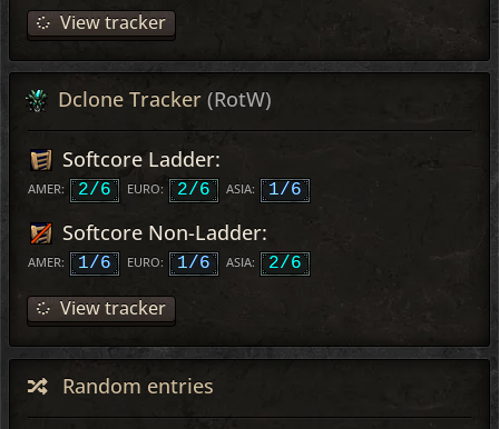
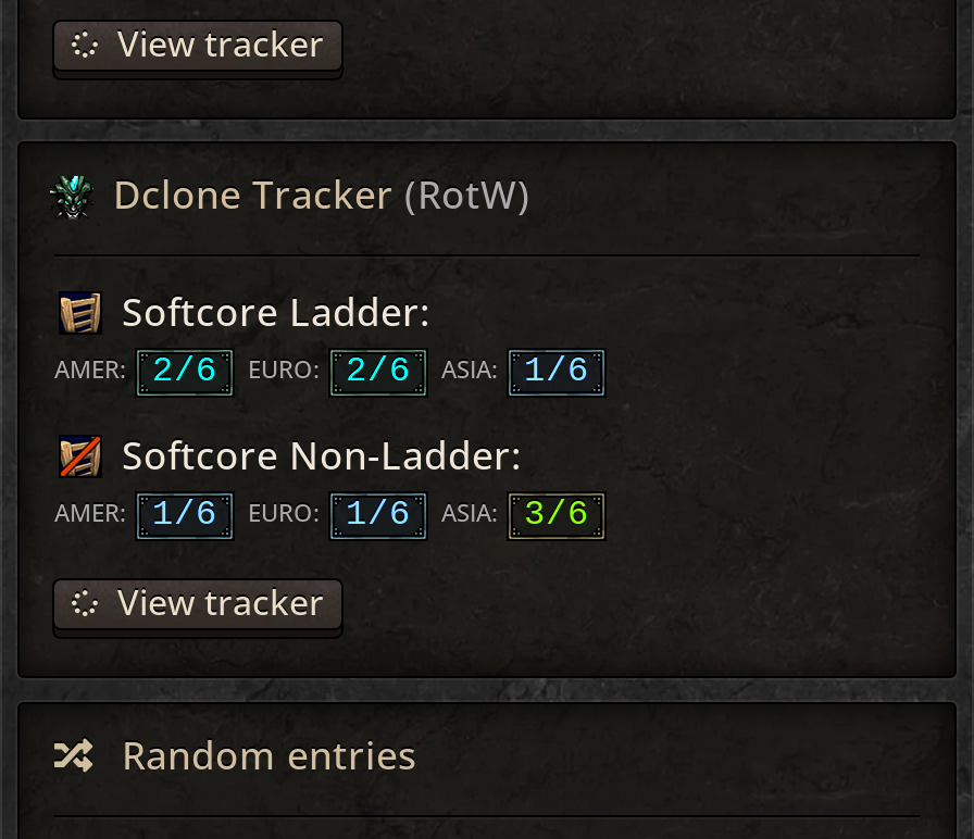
- AMER: 1/6 EURO: 1/6 ASIA: 2/6
+ AMER: 1/6 EURO: 1/6 ASIA: 3/6
